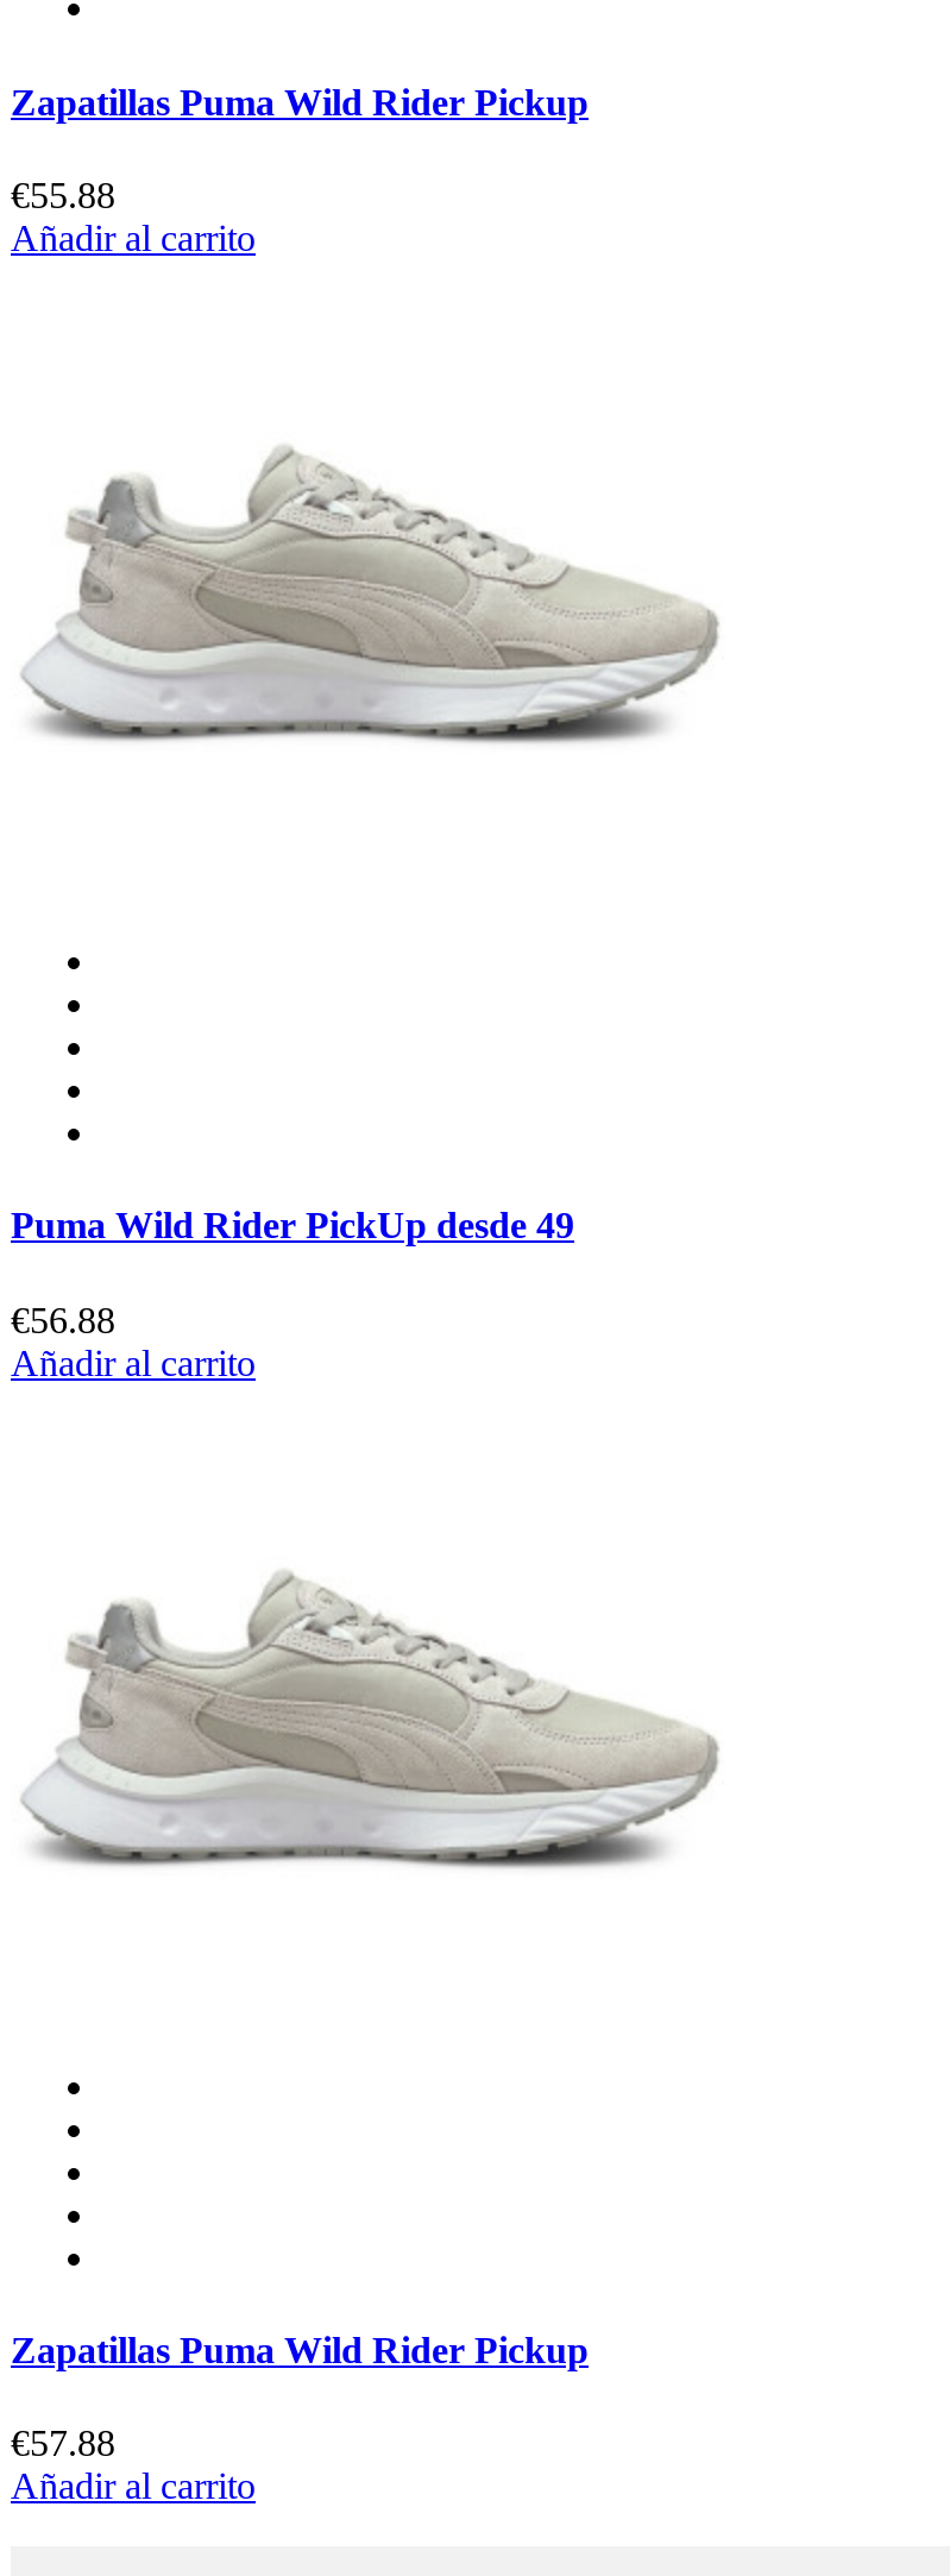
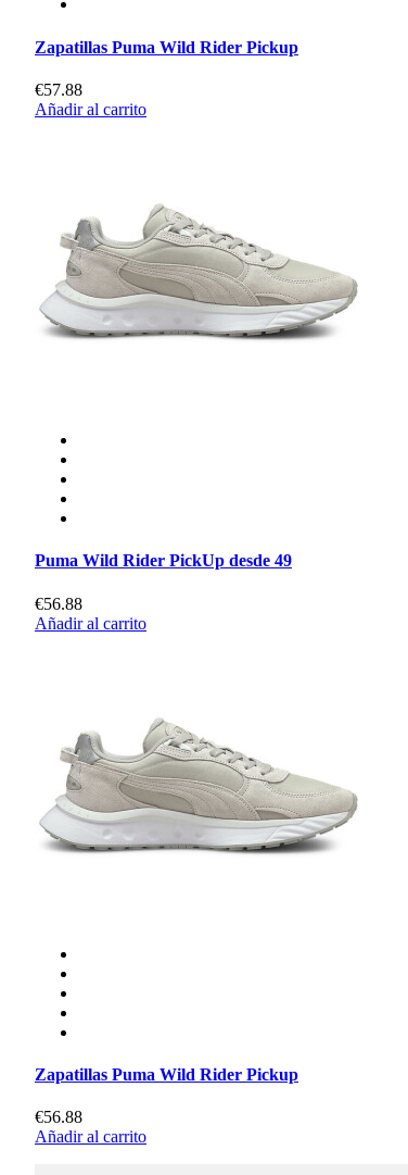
- €55.88
+ €57.88

- €57.88
+ €56.88
